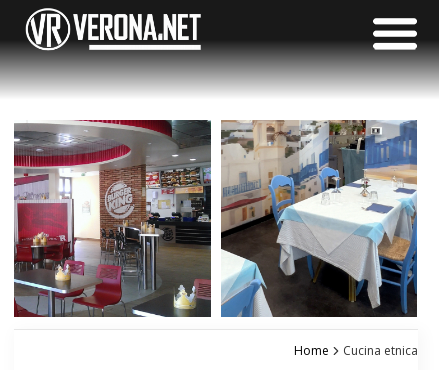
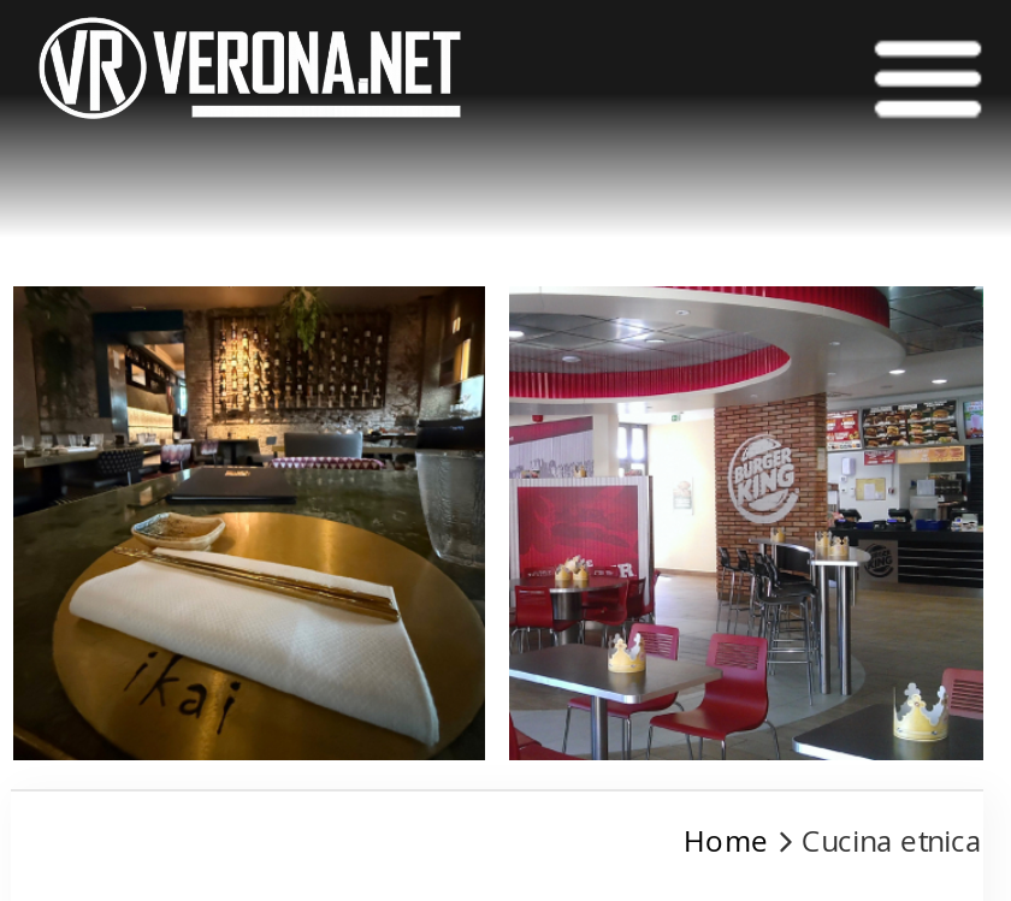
- [image]
+ [image]

- [image]
+ [image]
